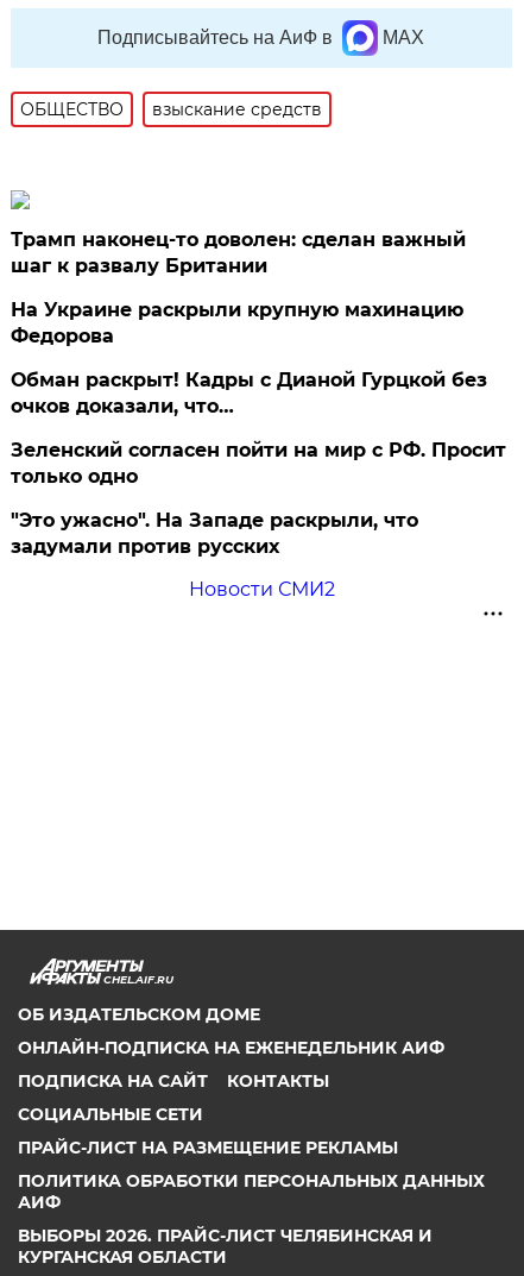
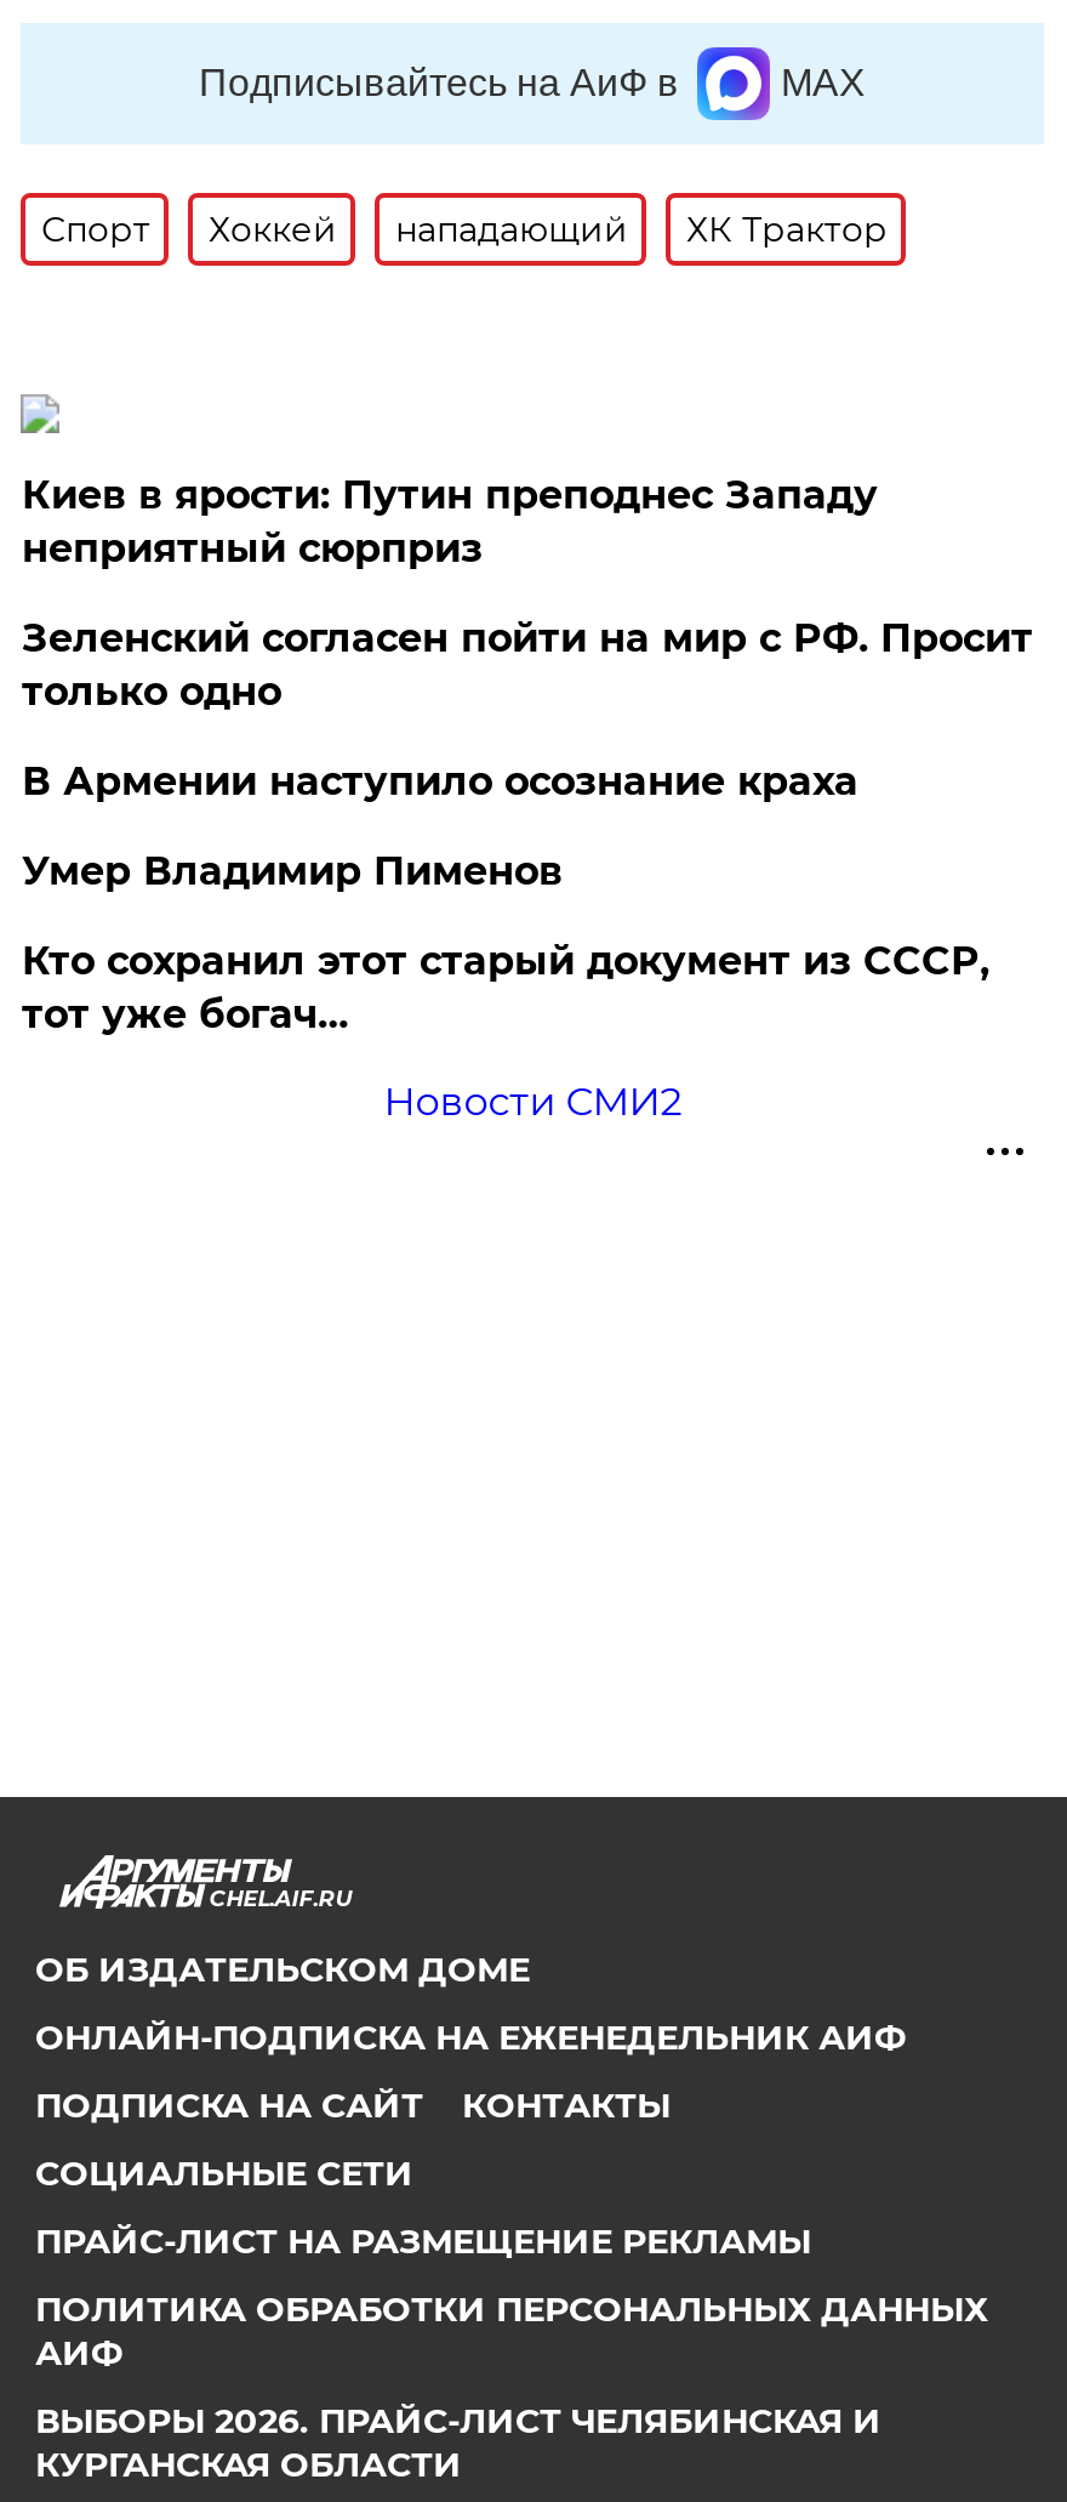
- ОБЩЕСТВО
- взыскание средств
+ Спорт
+ Хоккей
+ нападающий
+ ХК Трактор

- Трамп наконец-то доволен: сделан важный
- шаг к развалу Британии
- На Украине раскрыли крупную махинацию
- Федорова
- Обман раскрыт! Кадры с Дианой Гурцкой без
- очков доказали, что…
+ Киев в ярости: Путин преподнес Западу
+ неприятный сюрприз

moved up: Зеленский согласен пойти на мир с РФ. Просит | только одно

- "Это ужасно". На Западе раскрыли, что
- задумали против русских
+ В Армении наступило осознание краха
+ Умер Владимир Пименов
+ Кто сохранил этот старый документ из СССР,
+ тот уже богач…
